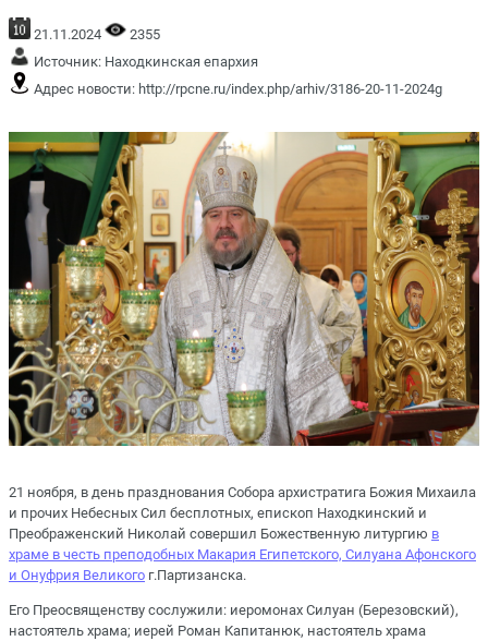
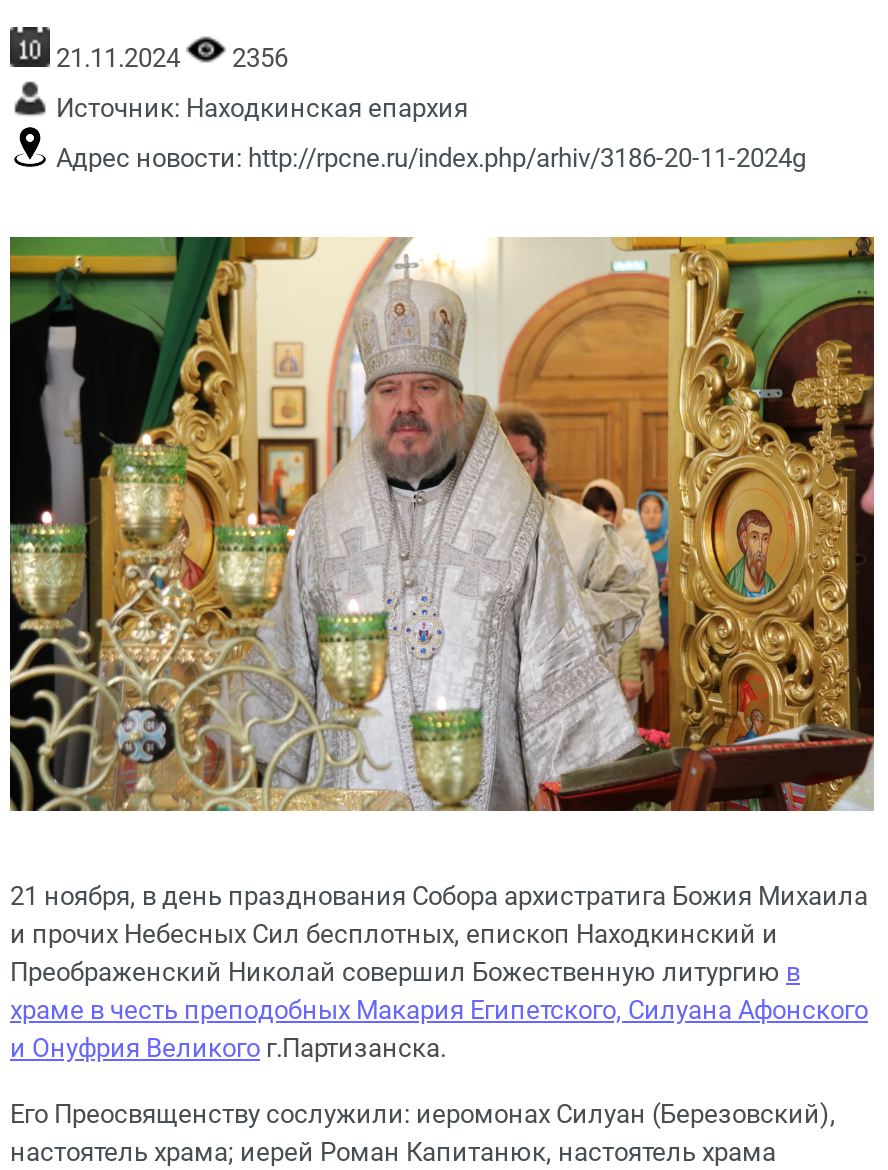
- 21.11.2024 2355
+ 21.11.2024 2356
